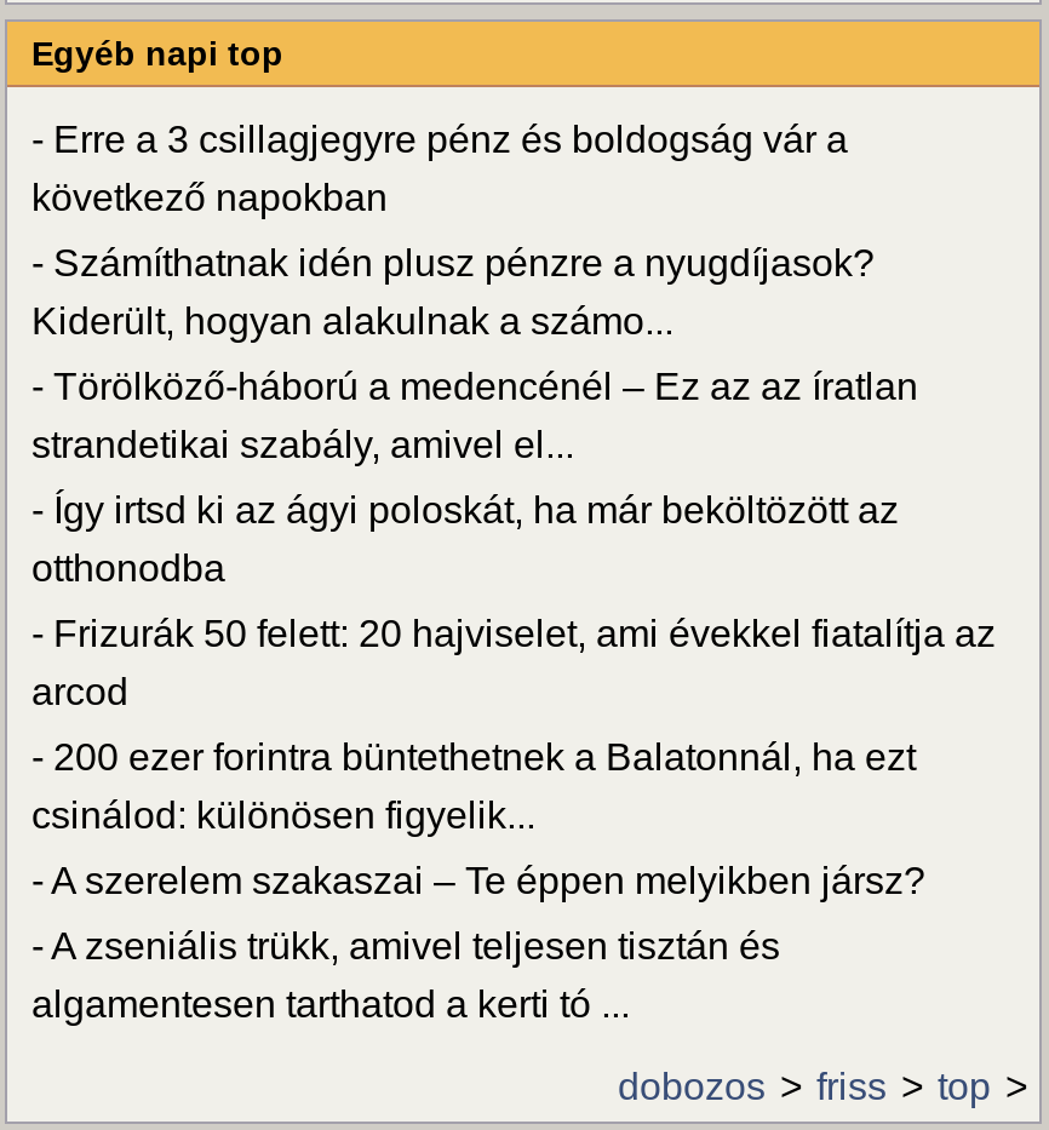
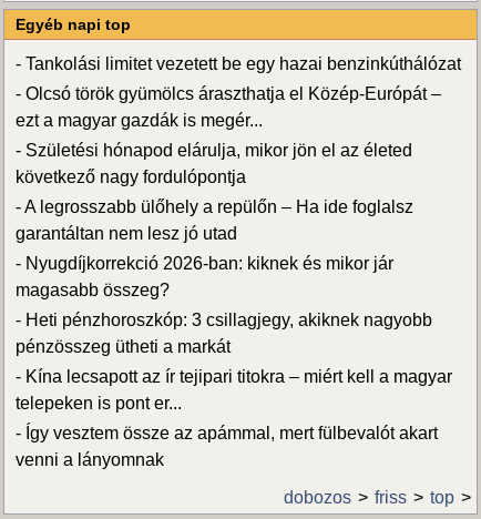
- - Erre a 3 csillagjegyre pénz és boldogság vár a
- következő napokban
+ - Tankolási limitet vezetett be egy hazai benzinkúthálózat

- - Számíthatnak idén plusz pénzre a nyugdíjasok?
- Kiderült, hogyan alakulnak a számo...
+ - Olcsó török gyümölcs áraszthatja el Közép-Európát –
+ ezt a magyar gazdák is megér...

- - Törölköző-háború a medencénél – Ez az az íratlan
- strandetikai szabály, amivel el...
+ - Születési hónapod elárulja, mikor jön el az életed
+ következő nagy fordulópontja

- - Így irtsd ki az ágyi poloskát, ha már beköltözött az
- otthonodba
+ - A legrosszabb ülőhely a repülőn – Ha ide foglalsz
+ garantáltan nem lesz jó utad

- - Frizurák 50 felett: 20 hajviselet, ami évekkel fiatalítja az
- arcod
+ - Nyugdíjkorrekció 2026-ban: kiknek és mikor jár
+ magasabb összeg?

- - 200 ezer forintra büntethetnek a Balatonnál, ha ezt
- csinálod: különösen figyelik...
+ - Heti pénzhoroszkóp: 3 csillagjegy, akiknek nagyobb
+ pénzösszeg ütheti a markát

- - A szerelem szakaszai – Te éppen melyikben jársz?
+ - Kína lecsapott az ír tejipari titokra – miért kell a magyar
+ telepeken is pont er...

- - A zseniális trükk, amivel teljesen tisztán és
- algamentesen tarthatod a kerti tó ...
+ - Így vesztem össze az apámmal, mert fülbevalót akart
+ venni a lányomnak
